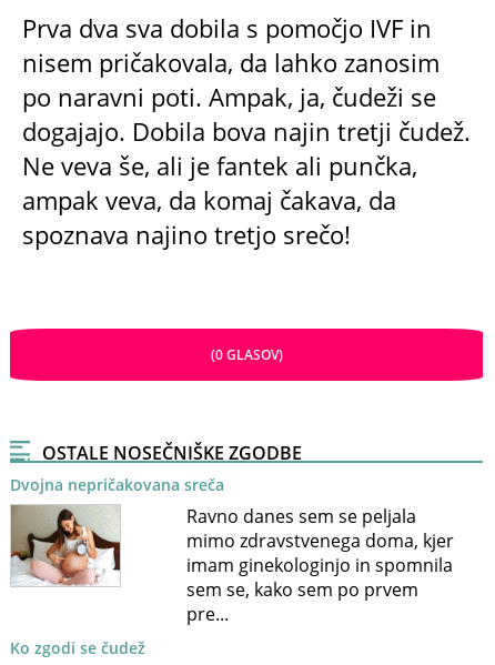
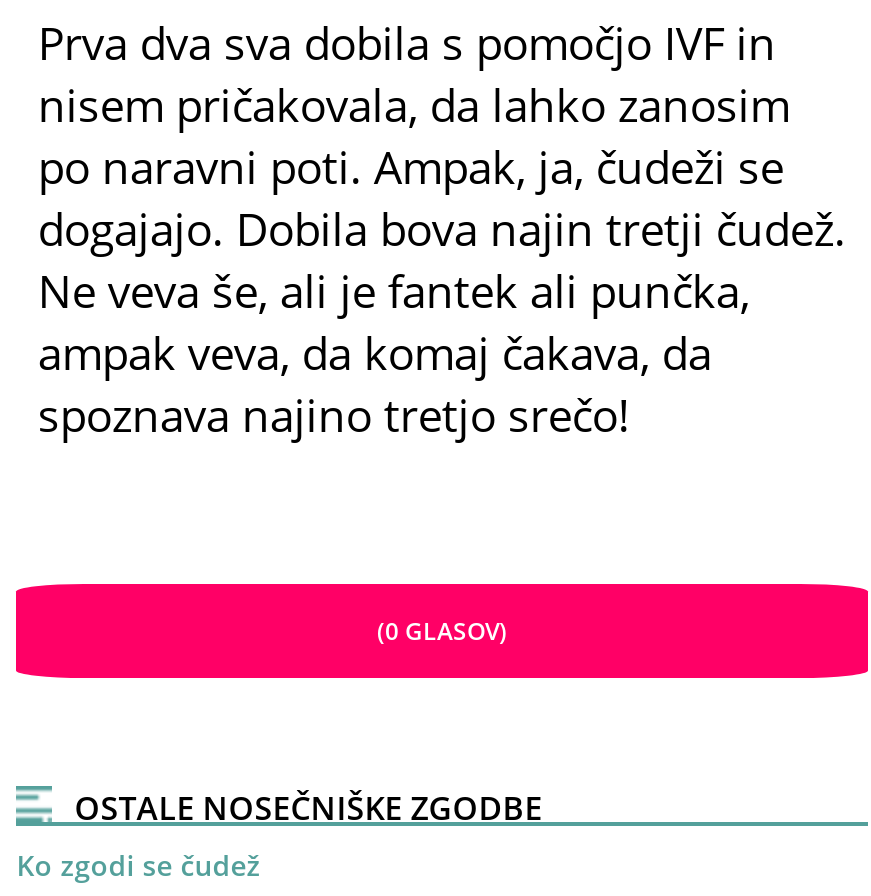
- [image]
- Dvojna nepričakovana sreča
- Ravno danes sem se peljala
- mimo zdravstvenega doma, kjer
- imam ginekologinjo in spomnila
- sem se, kako sem po prvem
- pre...
